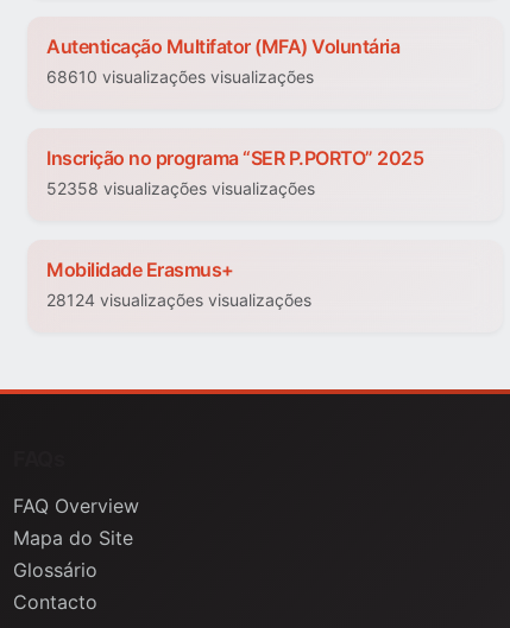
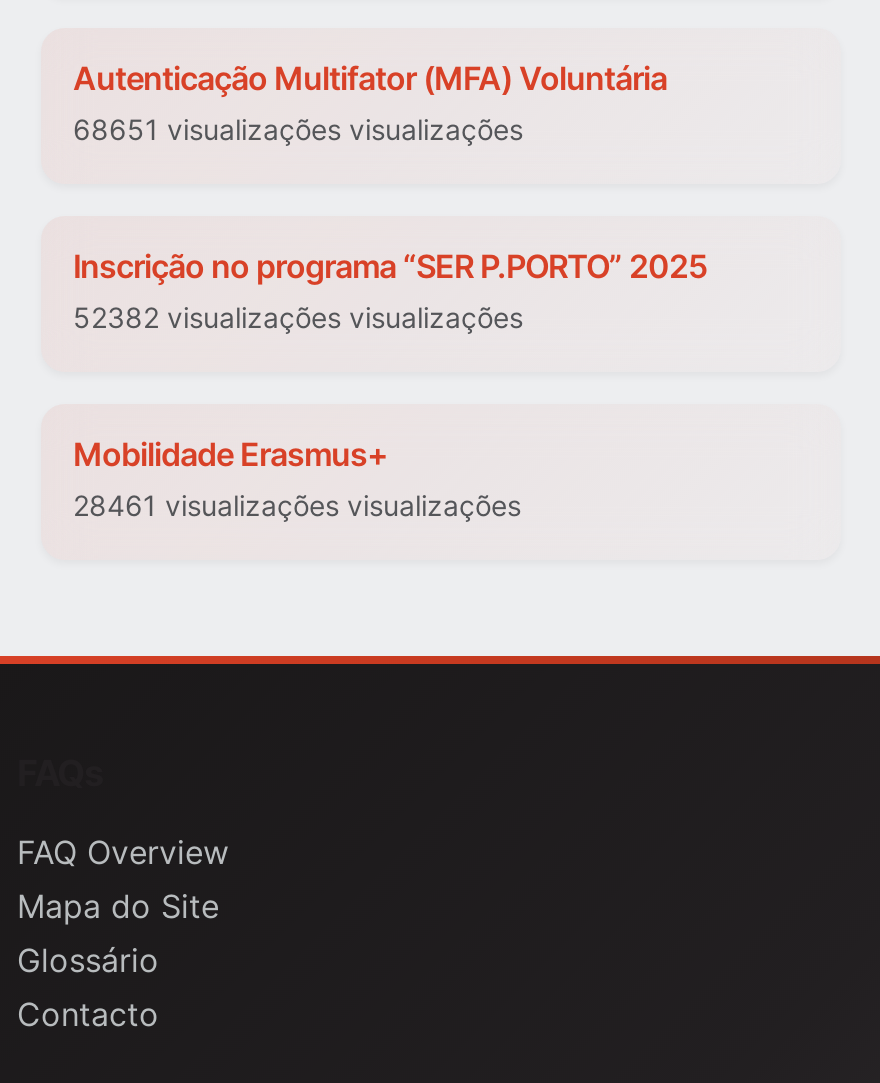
- 68610 visualizações visualizações
+ 68651 visualizações visualizações

- 52358 visualizações visualizações
+ 52382 visualizações visualizações

- 28124 visualizações visualizações
+ 28461 visualizações visualizações
